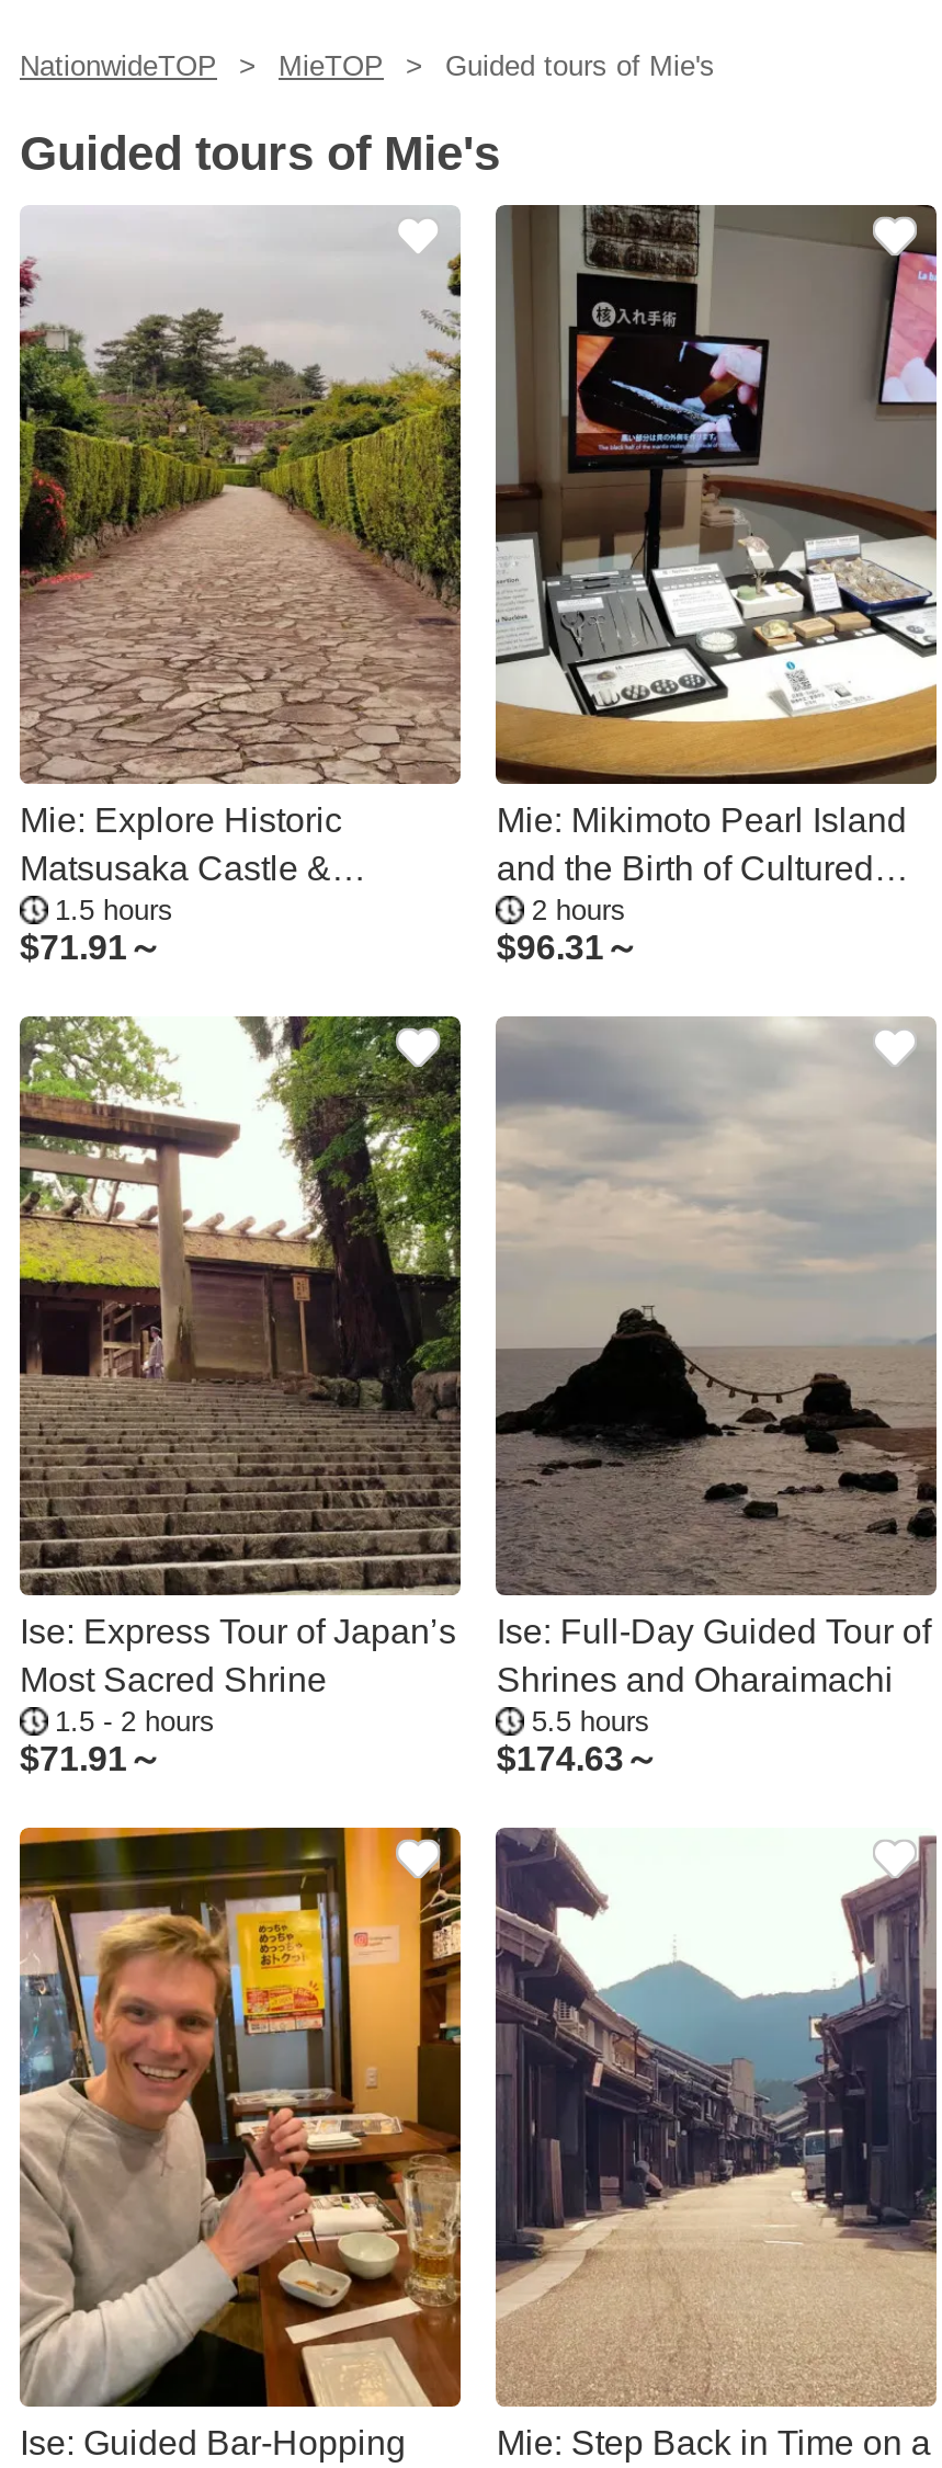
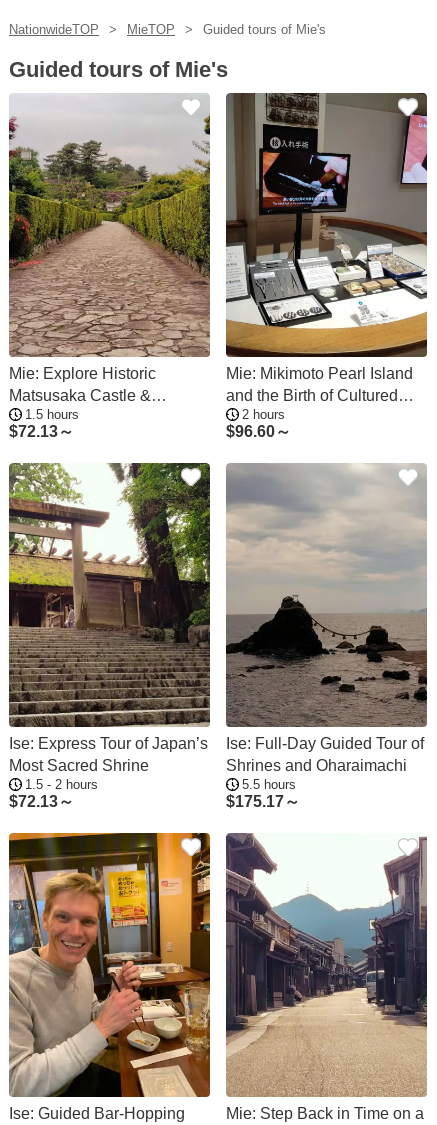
- $71.91～
+ $72.13～

- $96.31～
+ $96.60～

- $71.91～
+ $72.13～

- $174.63～
+ $175.17～
